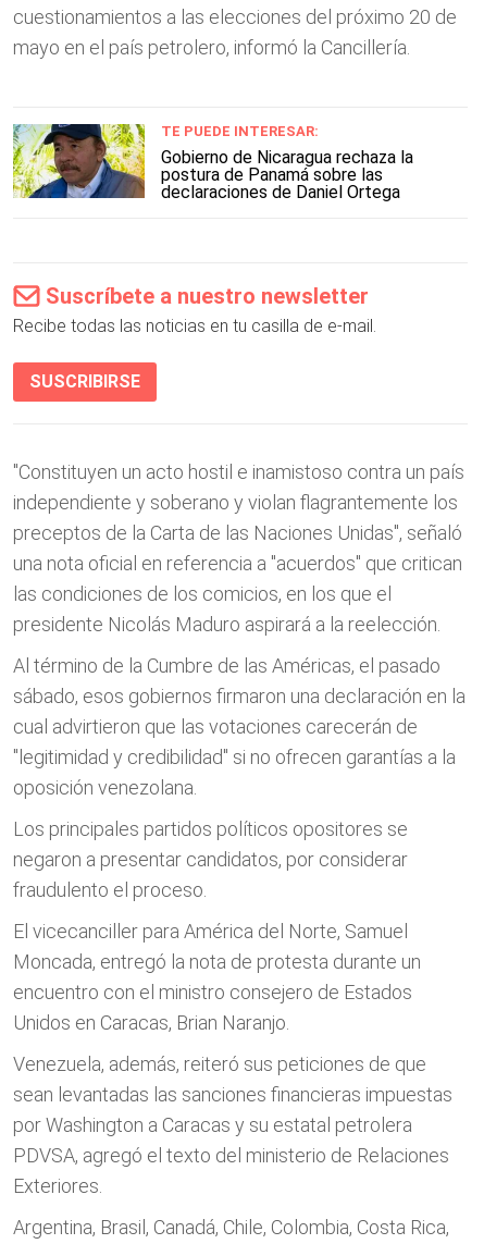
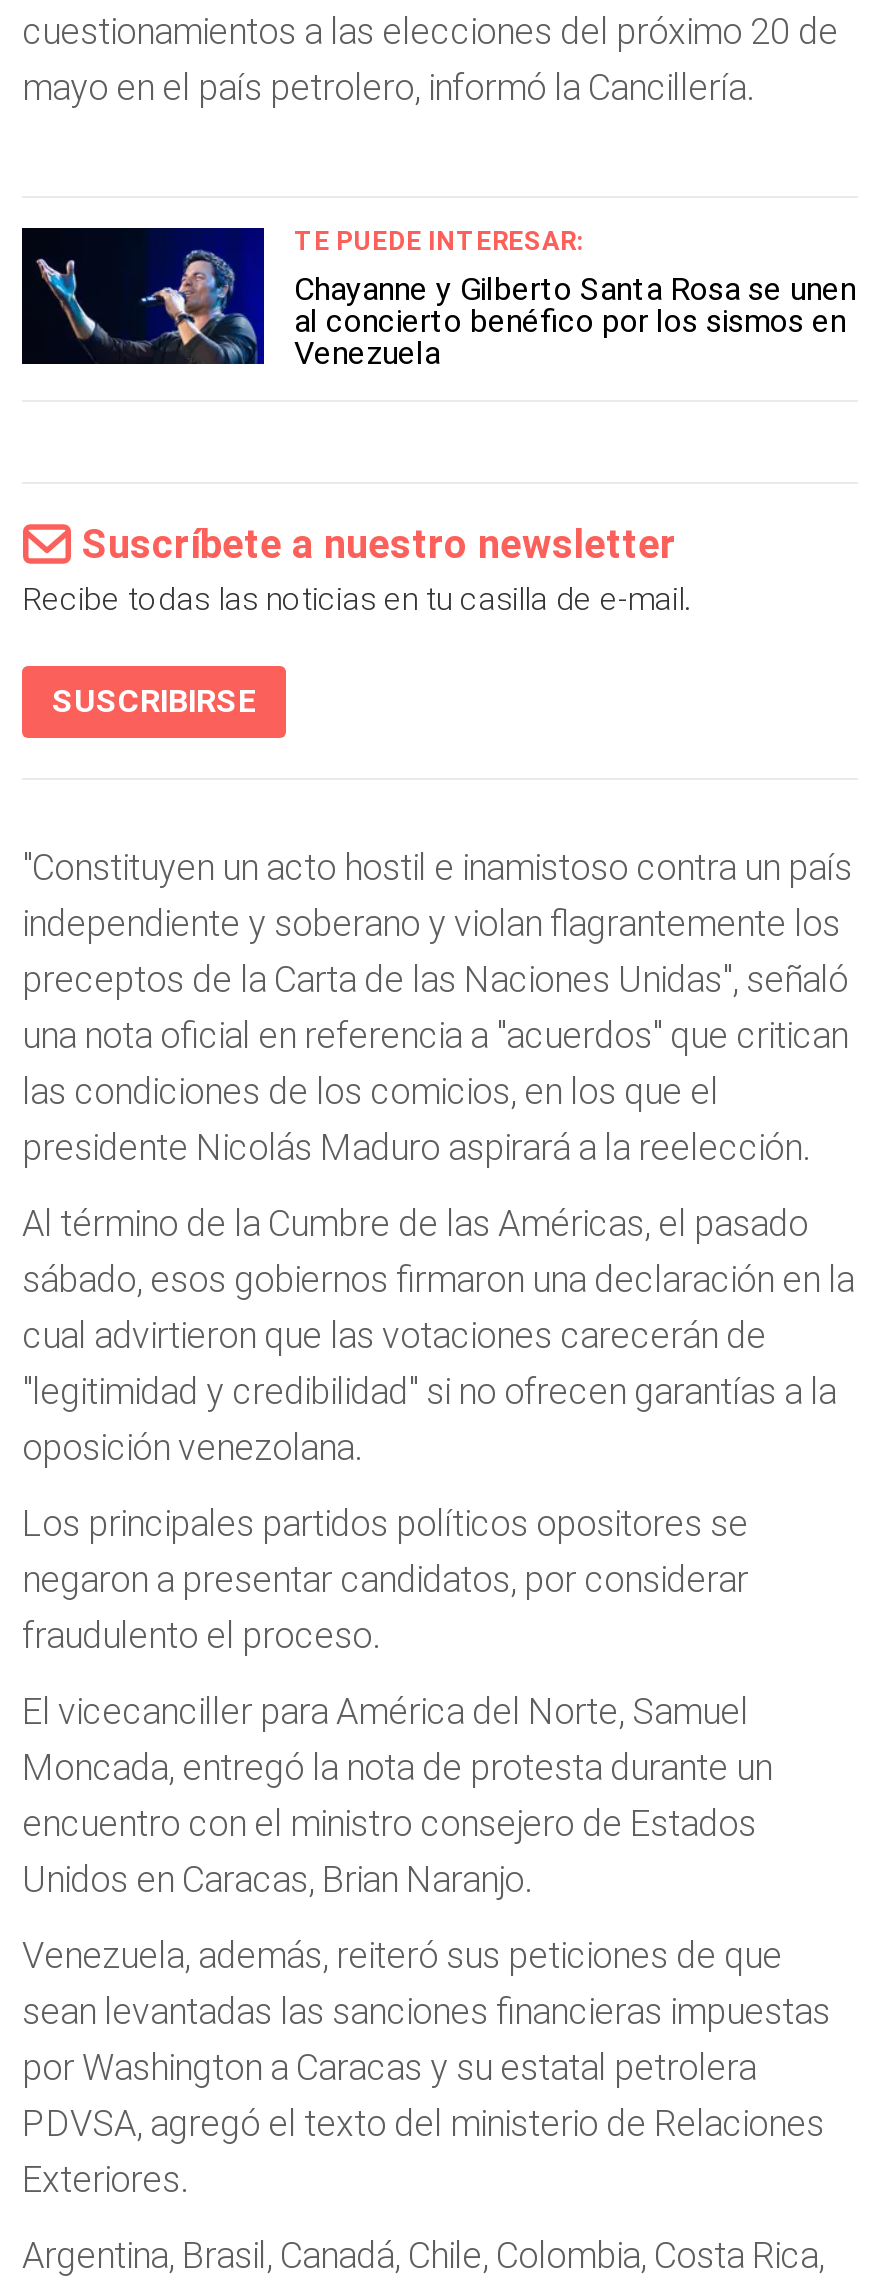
- [image]
- Gobierno de Nicaragua rechaza la
- postura de Panamá sobre las
- declaraciones de Daniel Ortega
+ [image]
+ Chayanne y Gilberto Santa Rosa se unen
+ al concierto benéfico por los sismos en
+ Venezuela
